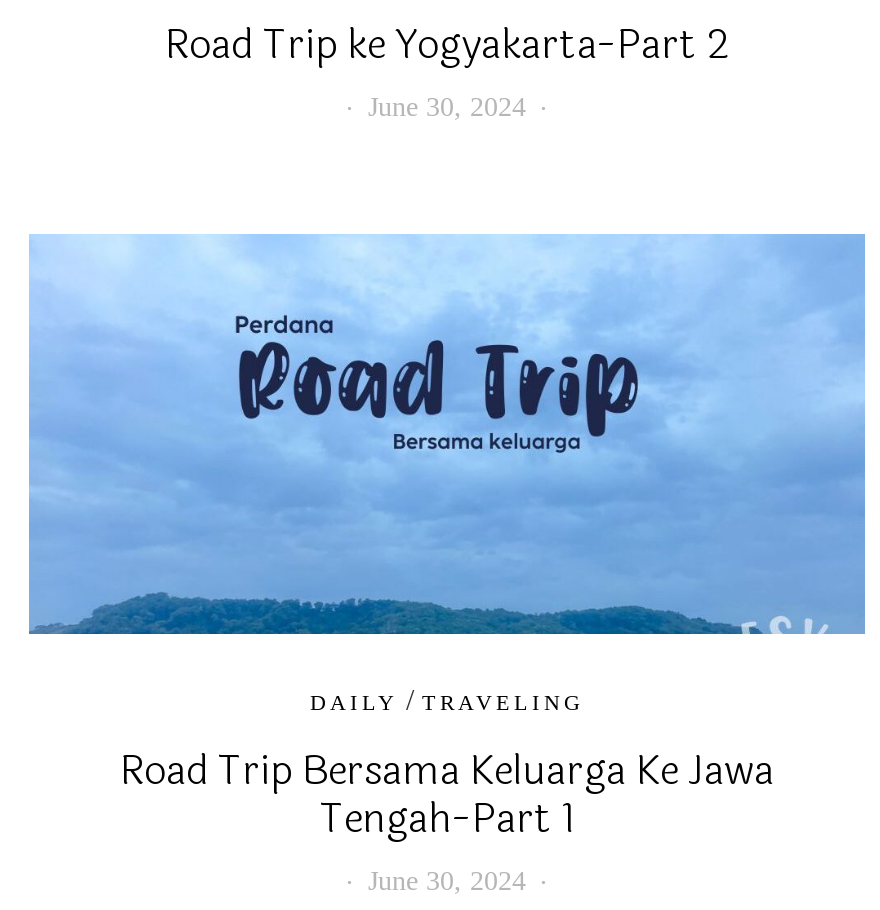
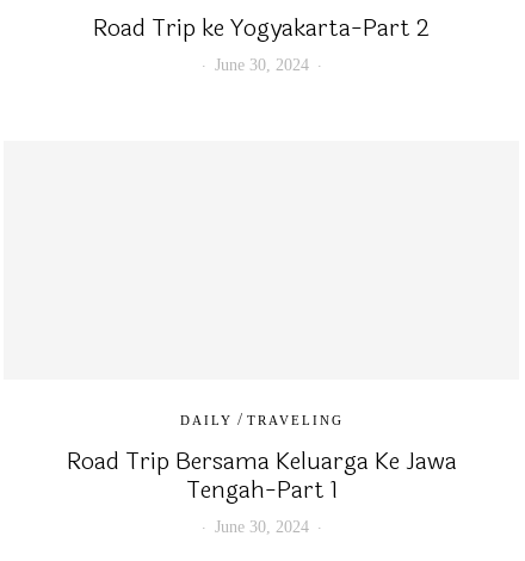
- [image]
